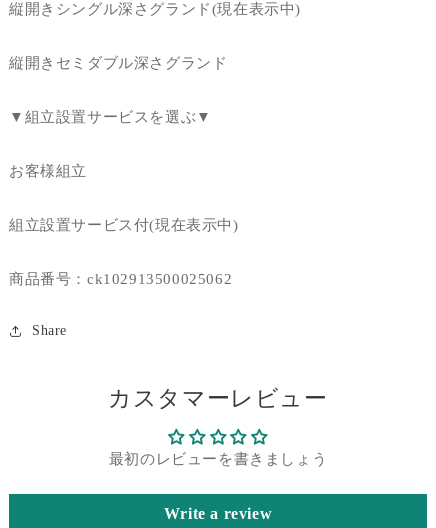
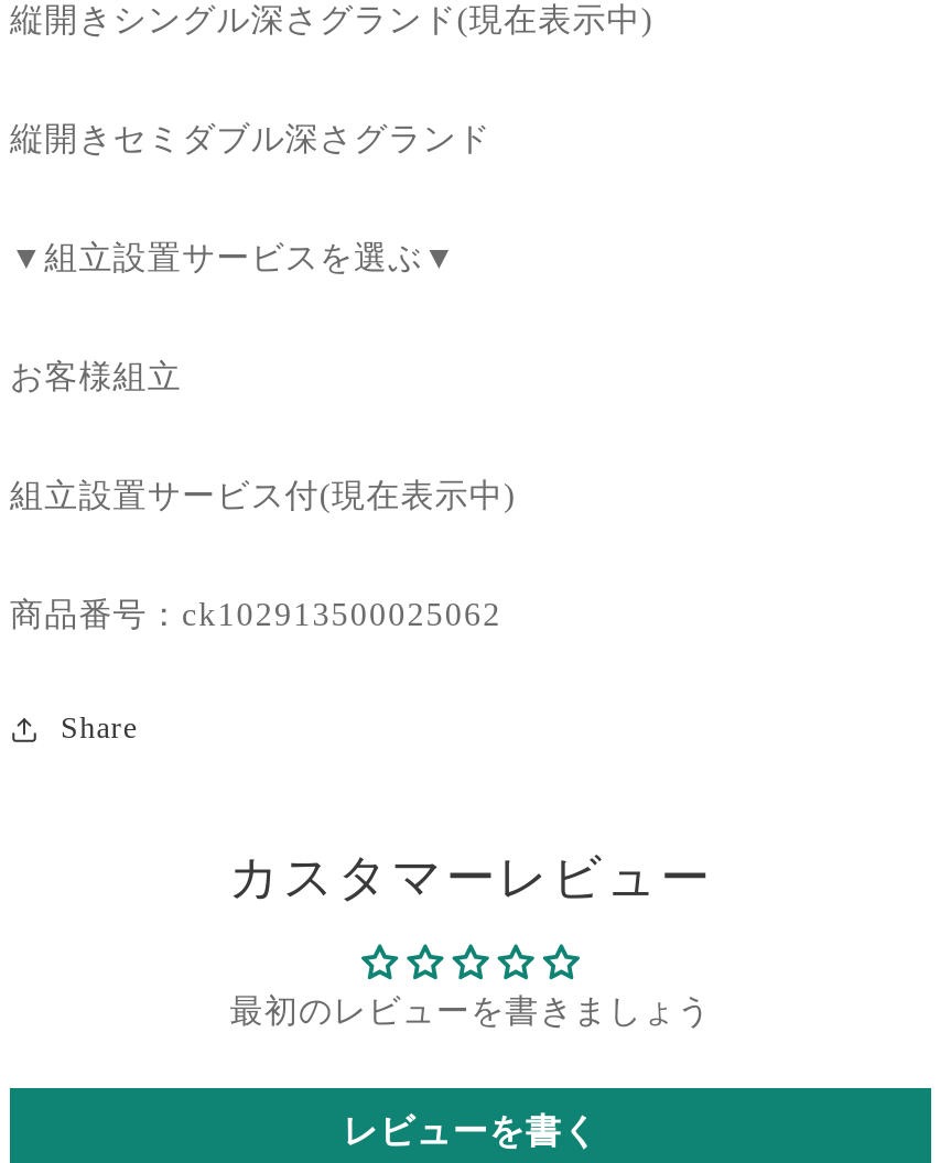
- Write a review
+ レビューを書く
